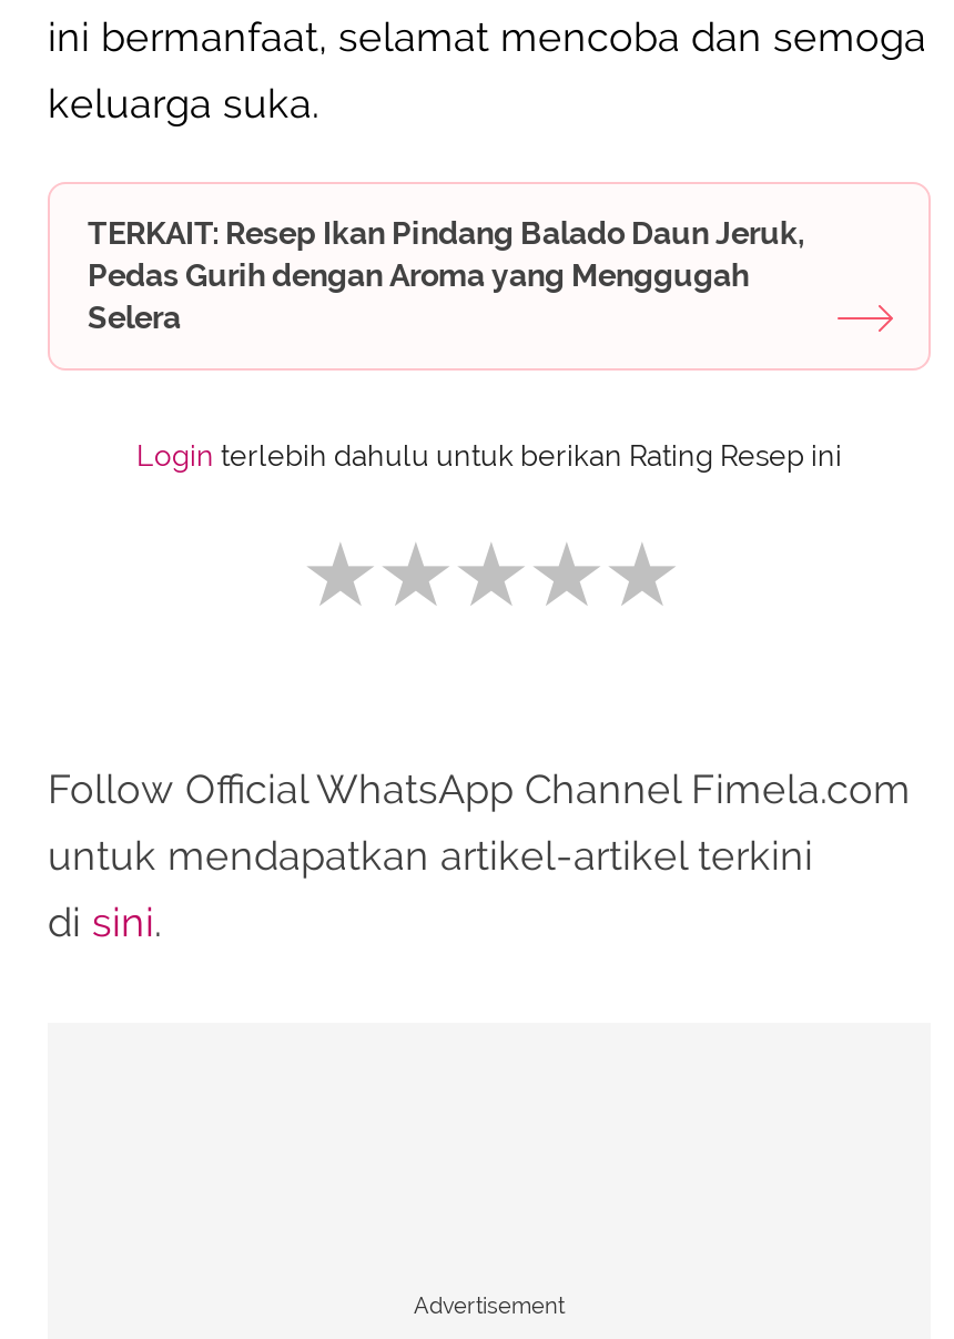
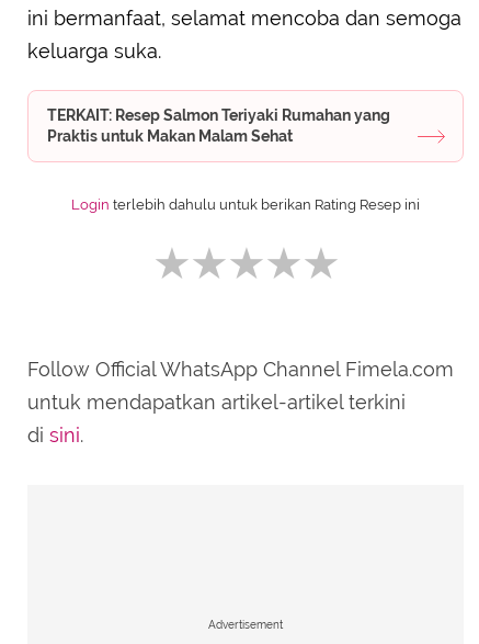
- TERKAIT: Resep Ikan Pindang Balado Daun Jeruk,
- Pedas Gurih dengan Aroma yang Menggugah
- Selera
+ TERKAIT: Resep Salmon Teriyaki Rumahan yang
+ Praktis untuk Makan Malam Sehat
